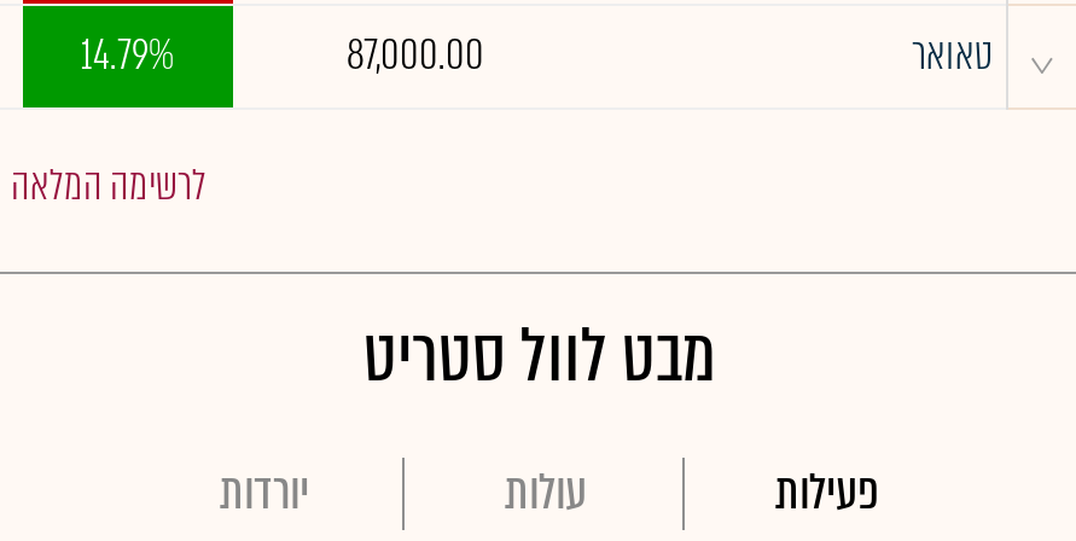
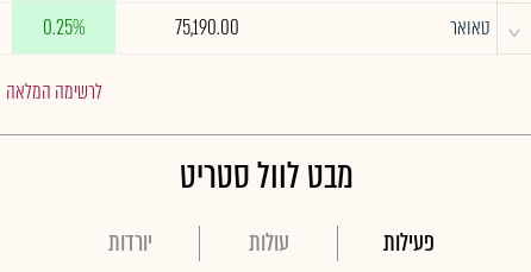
- 14.79%
+ 0.25%

- 87,000.00
+ 75,190.00
